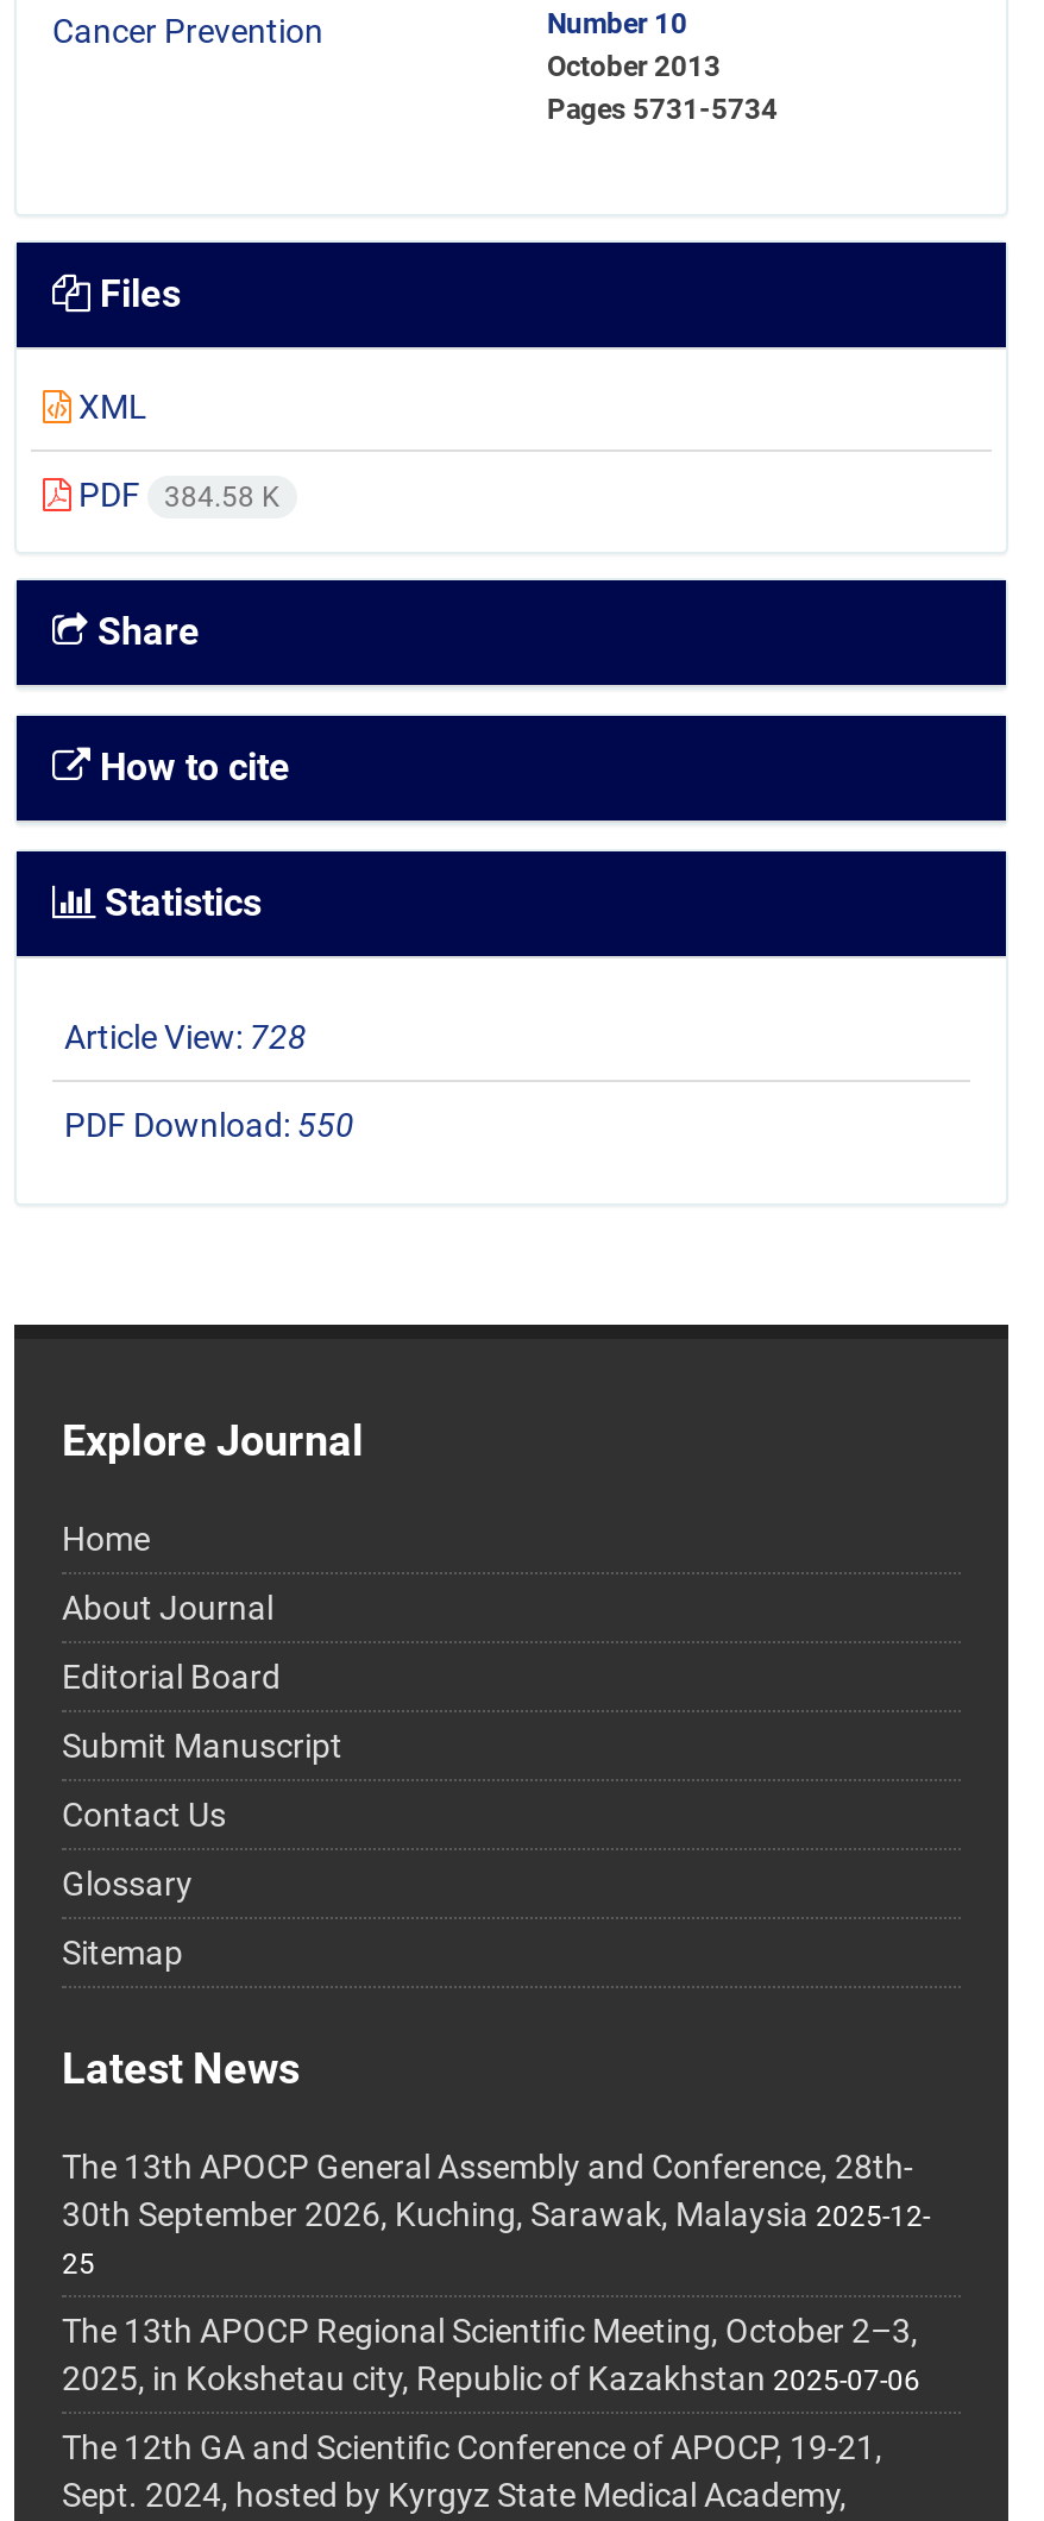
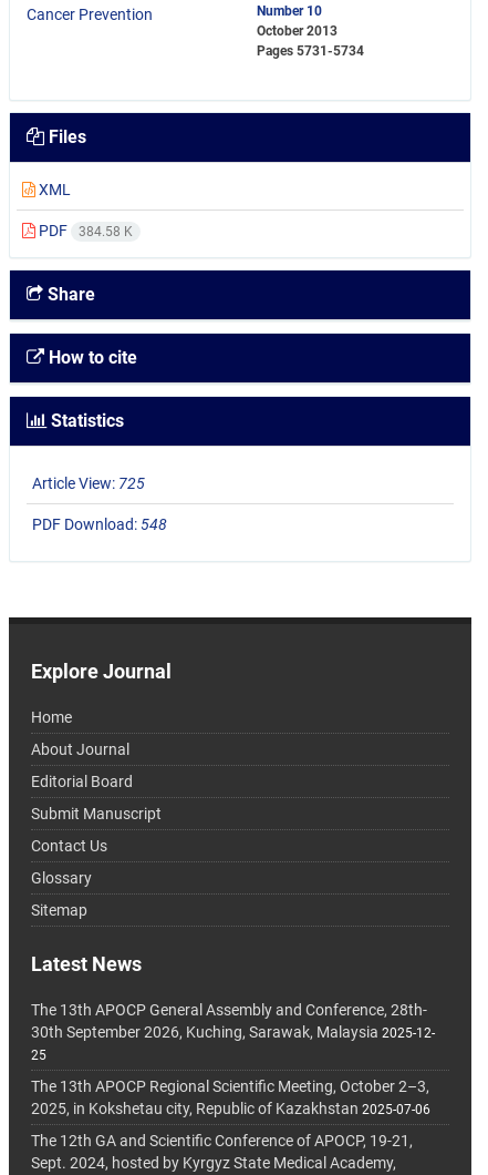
- Article View: 728
+ Article View: 725

- PDF Download: 550
+ PDF Download: 548
